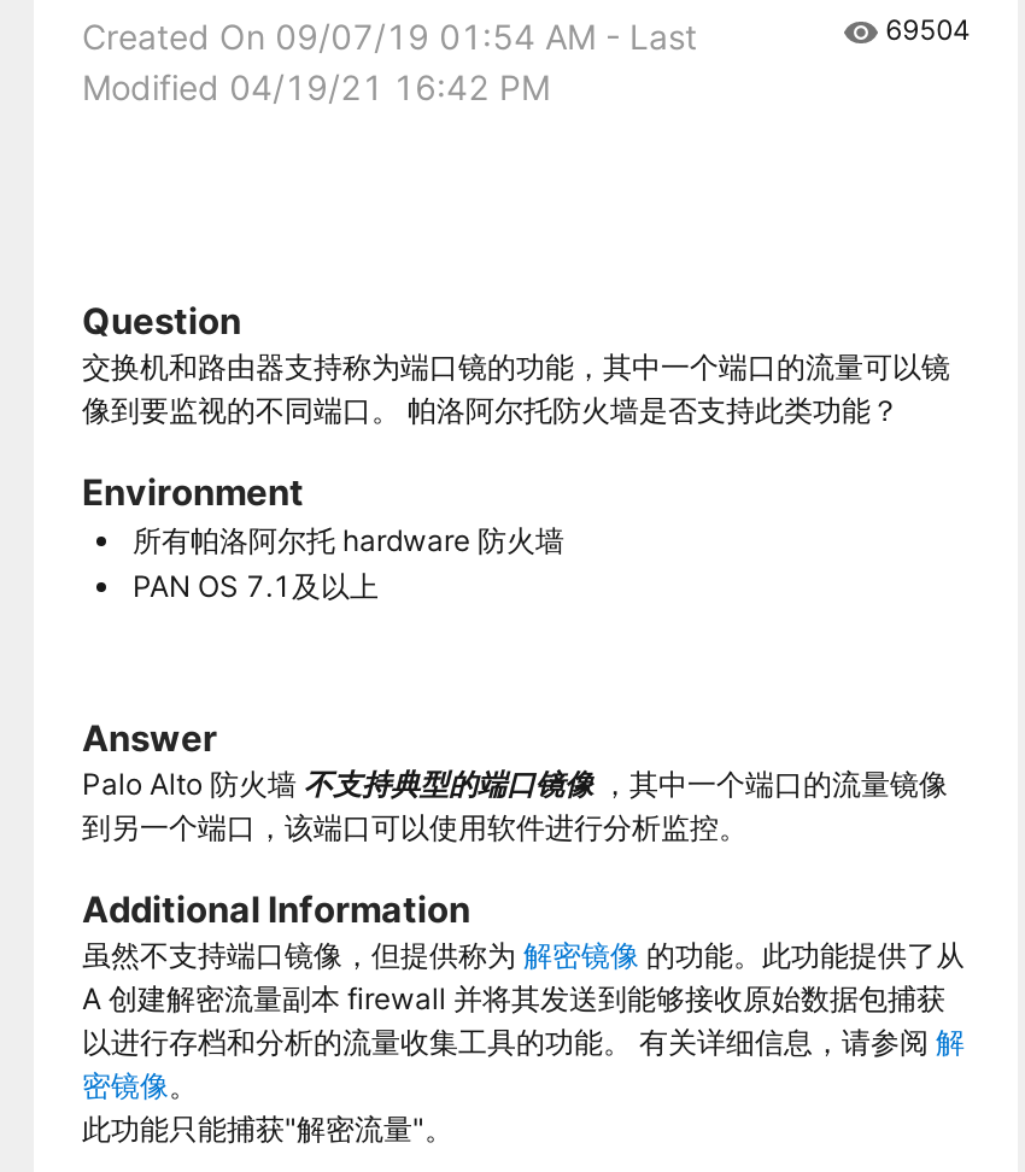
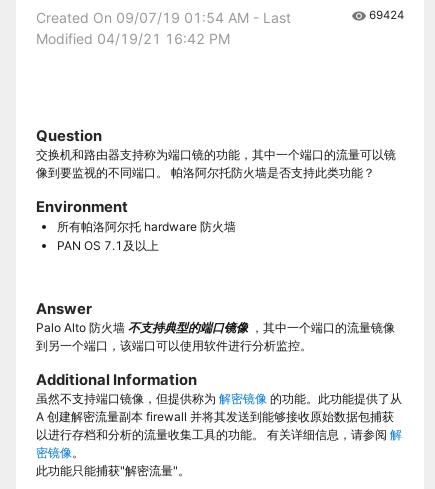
- 69504
+ 69424
